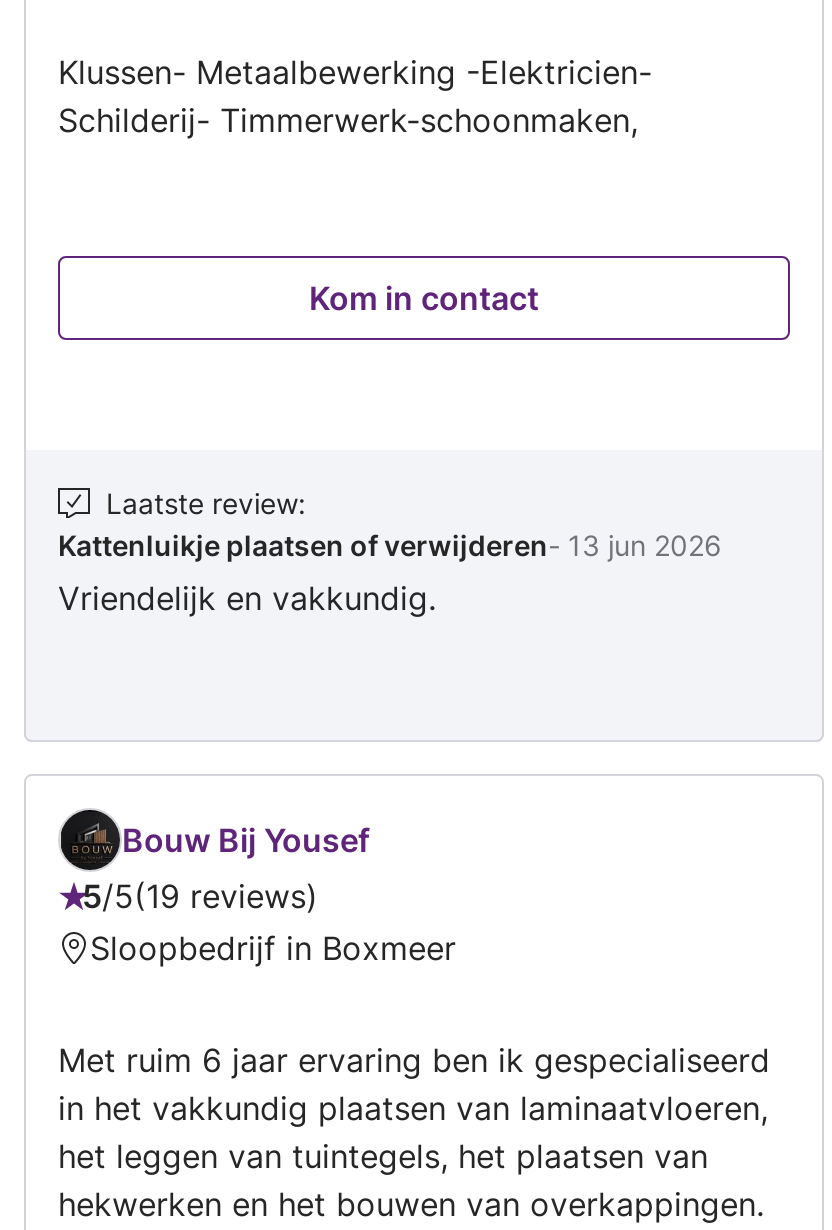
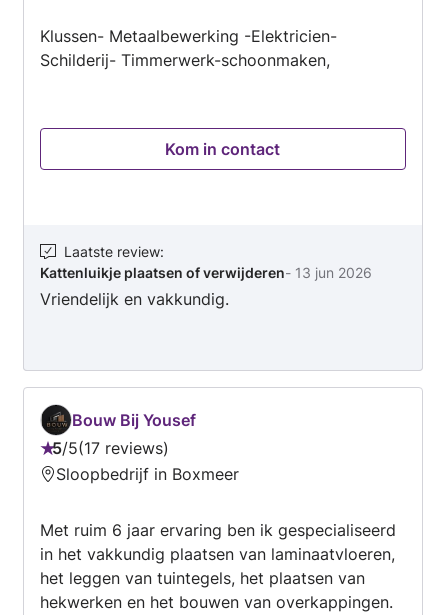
- 5/5 19 reviews
+ 5/5 17 reviews
